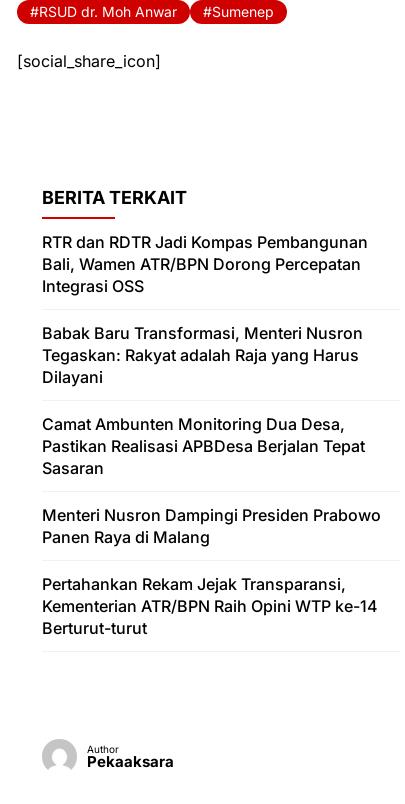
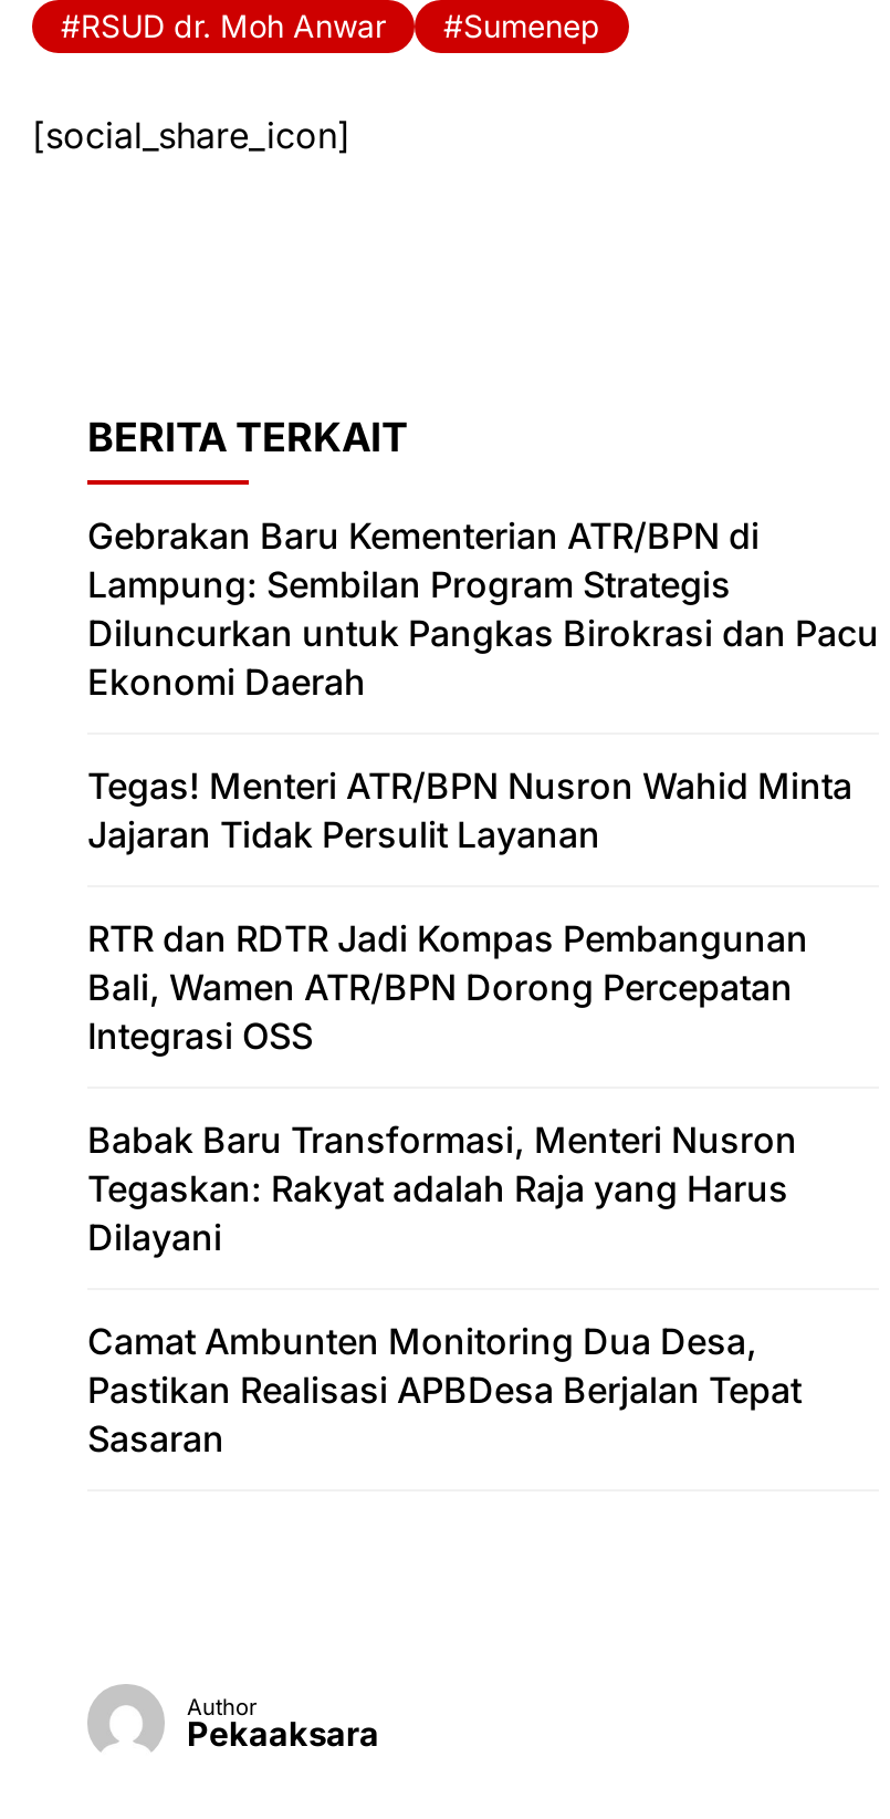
+ Gebrakan Baru Kementerian ATR/BPN di
+ Lampung: Sembilan Program Strategis
+ Diluncurkan untuk Pangkas Birokrasi dan Pacu
+ Ekonomi Daerah
+ Tegas! Menteri ATR/BPN Nusron Wahid Minta
+ Jajaran Tidak Persulit Layanan

moved down: RTR dan RDTR Jadi Kompas Pembangunan | Bali, Wamen ATR/BPN Dorong Percepatan | Integrasi OSS | ... | Pastikan Realisasi APBDesa Berjalan Tepat | Sasaran

- Menteri Nusron Dampingi Presiden Prabowo
- Panen Raya di Malang
- Pertahankan Rekam Jejak Transparansi,
- Kementerian ATR/BPN Raih Opini WTP ke-14
- Berturut-turut
